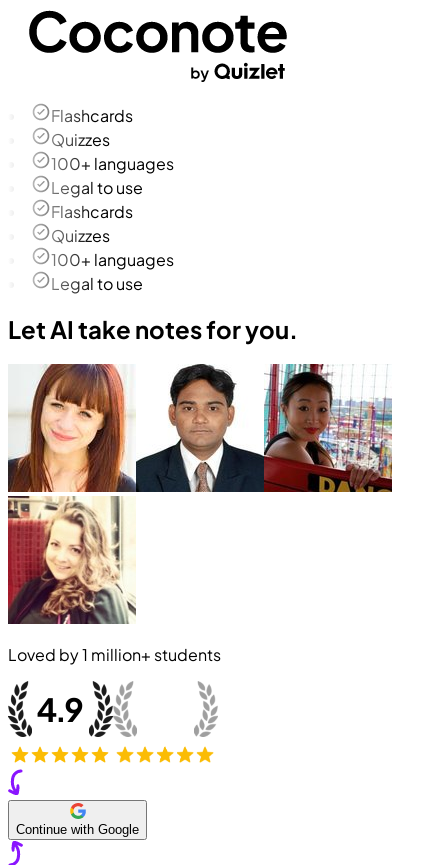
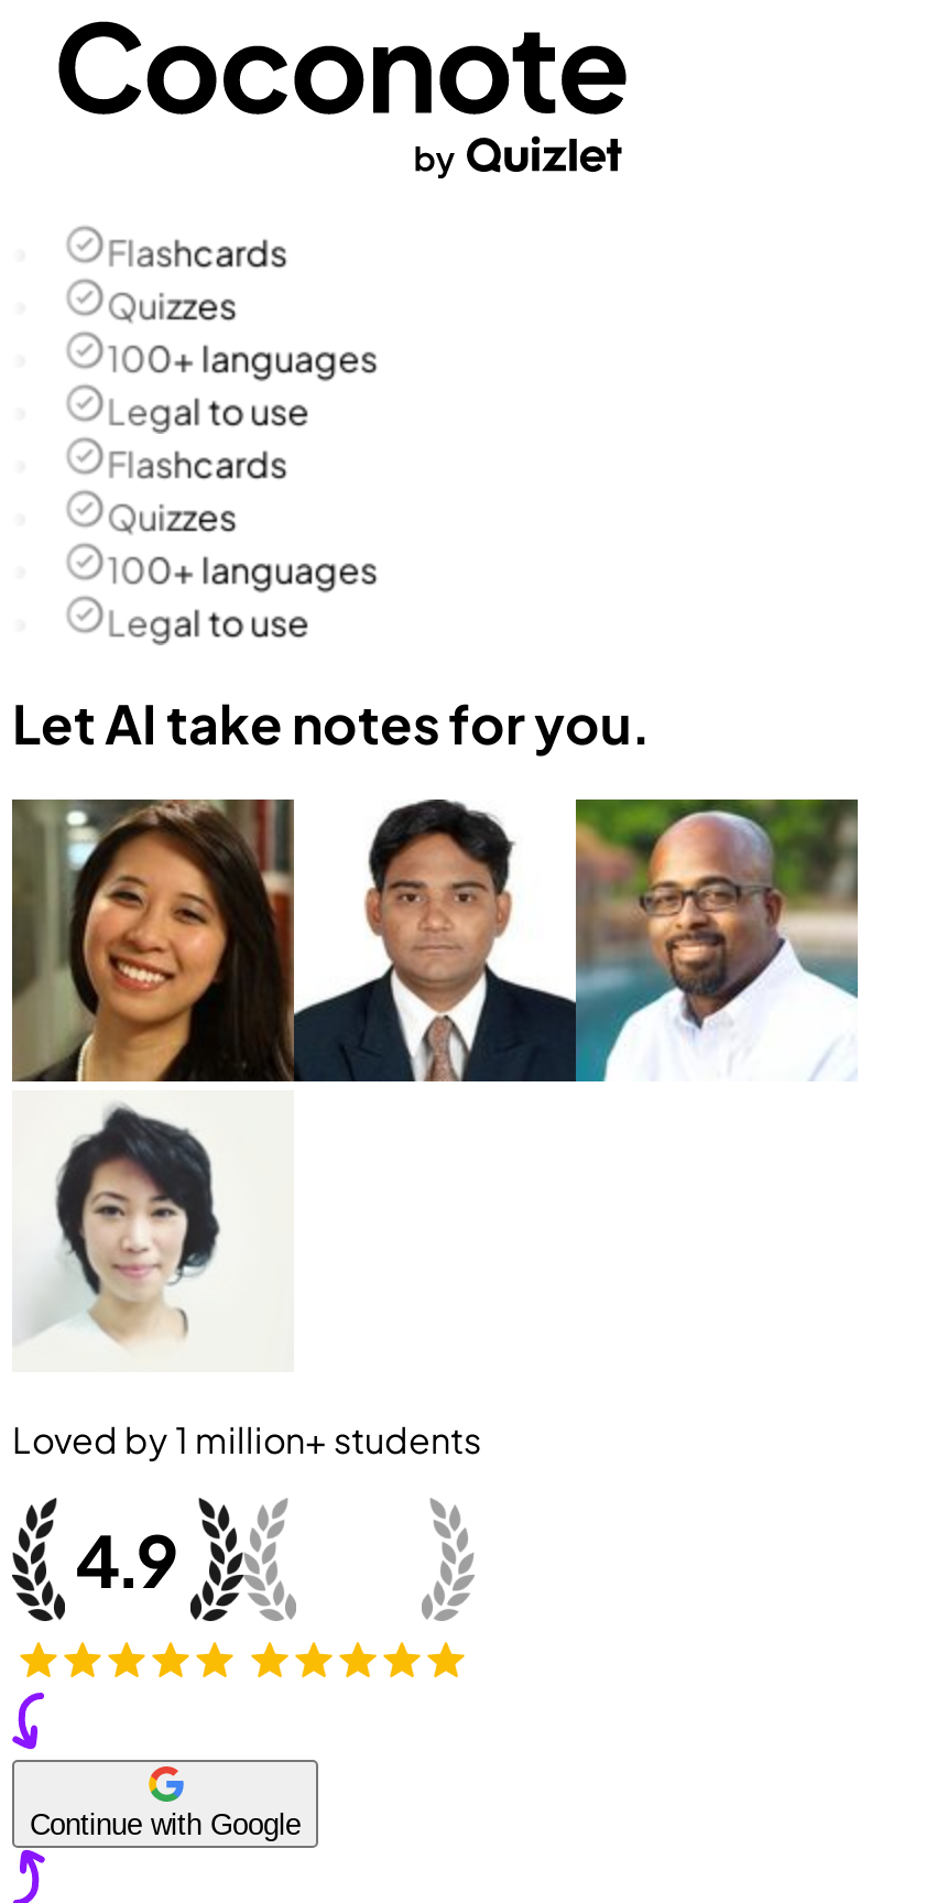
- [image]
+ [image]

- [image]
+ [image]
